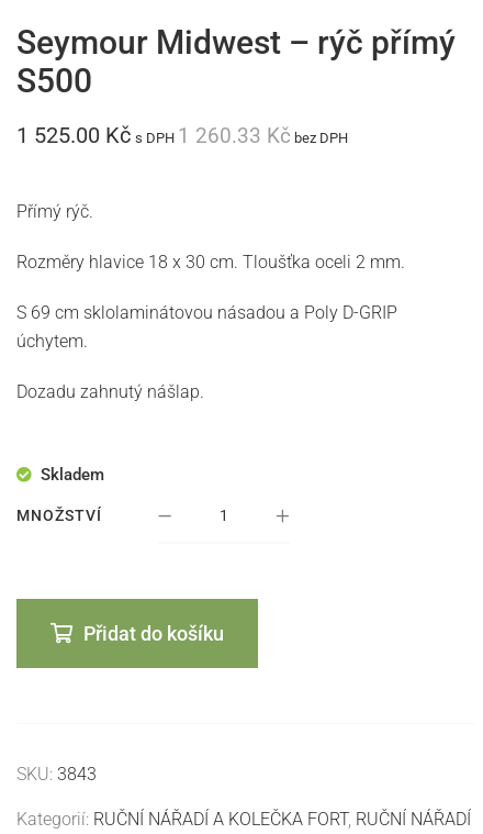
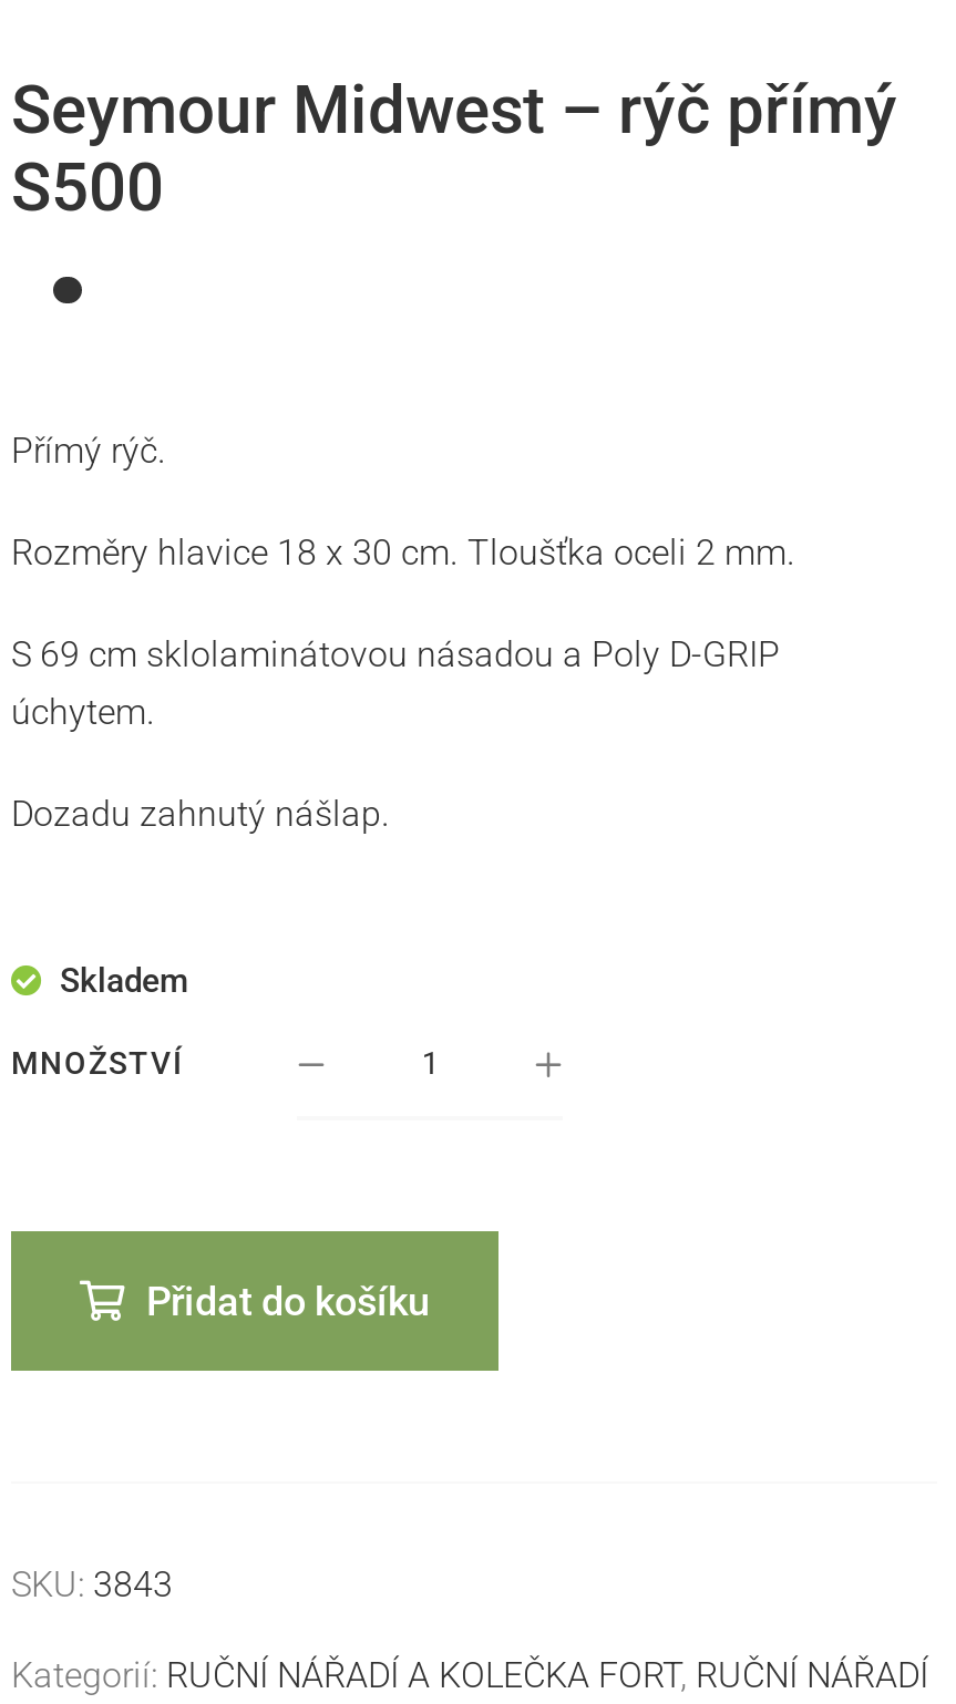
- 1 525.00 Kč s DPH 1 260.33 Kč bez DPH
